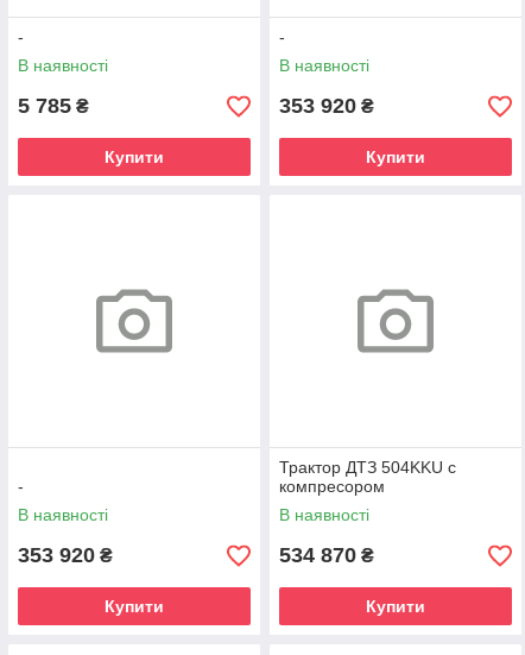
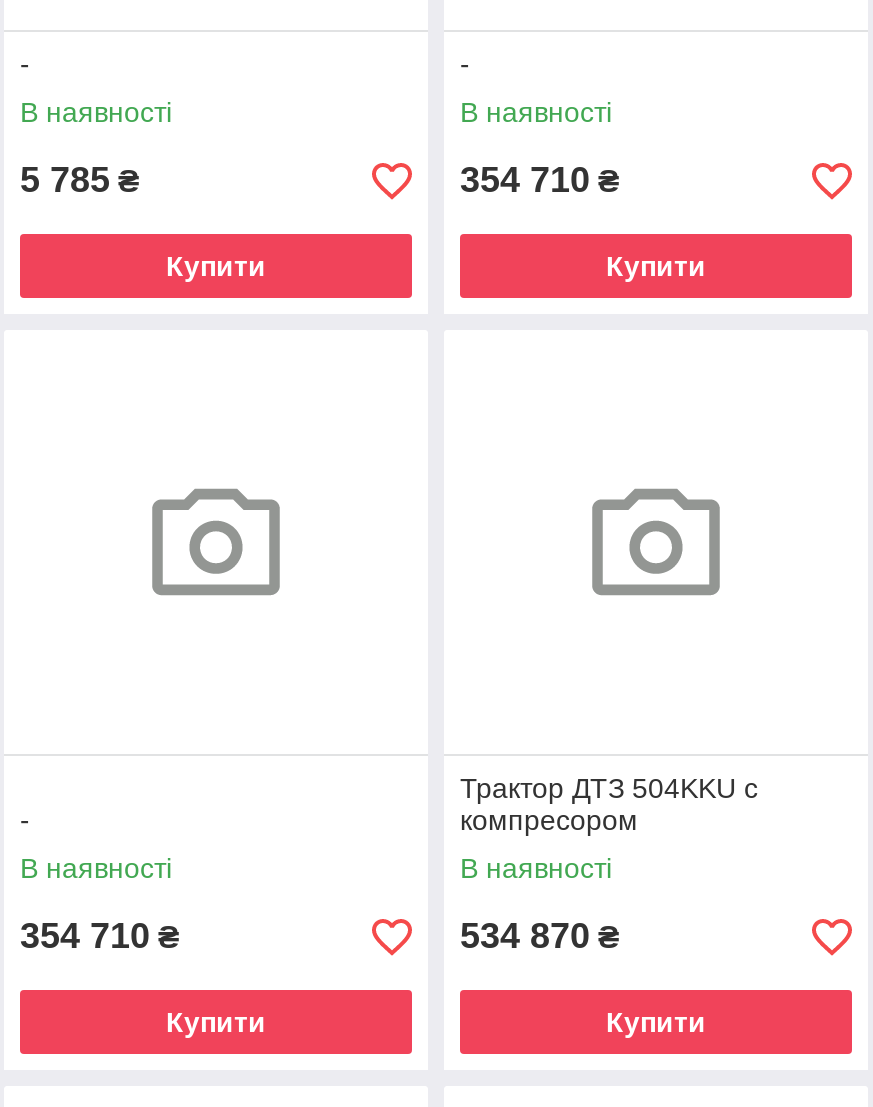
- 353 920 ₴
+ 354 710 ₴

- 353 920 ₴
+ 354 710 ₴
